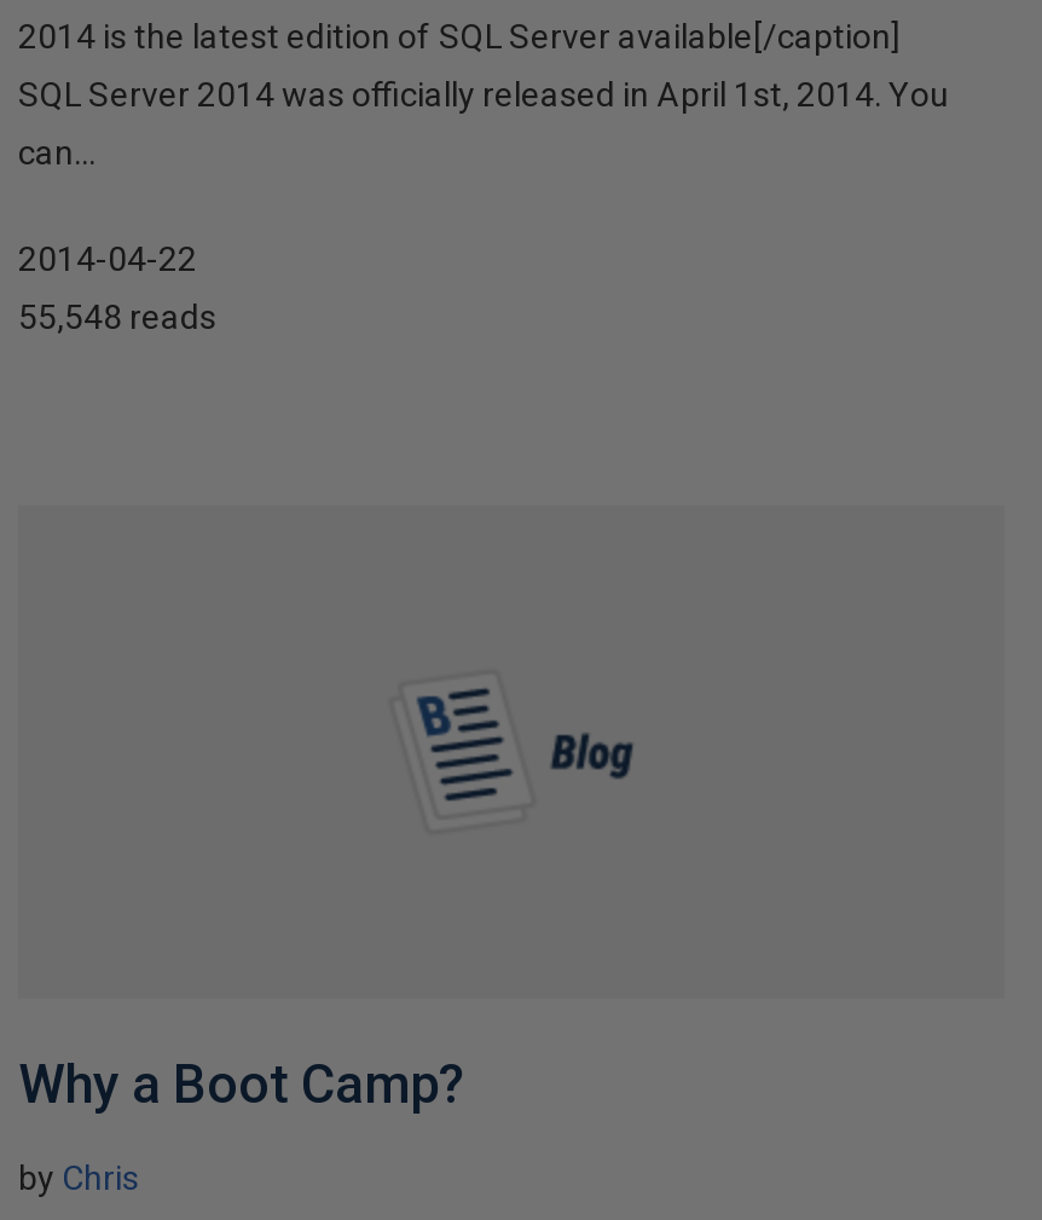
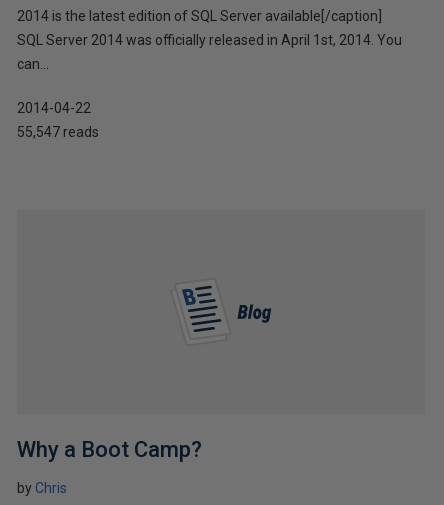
- 55,548 reads
+ 55,547 reads
